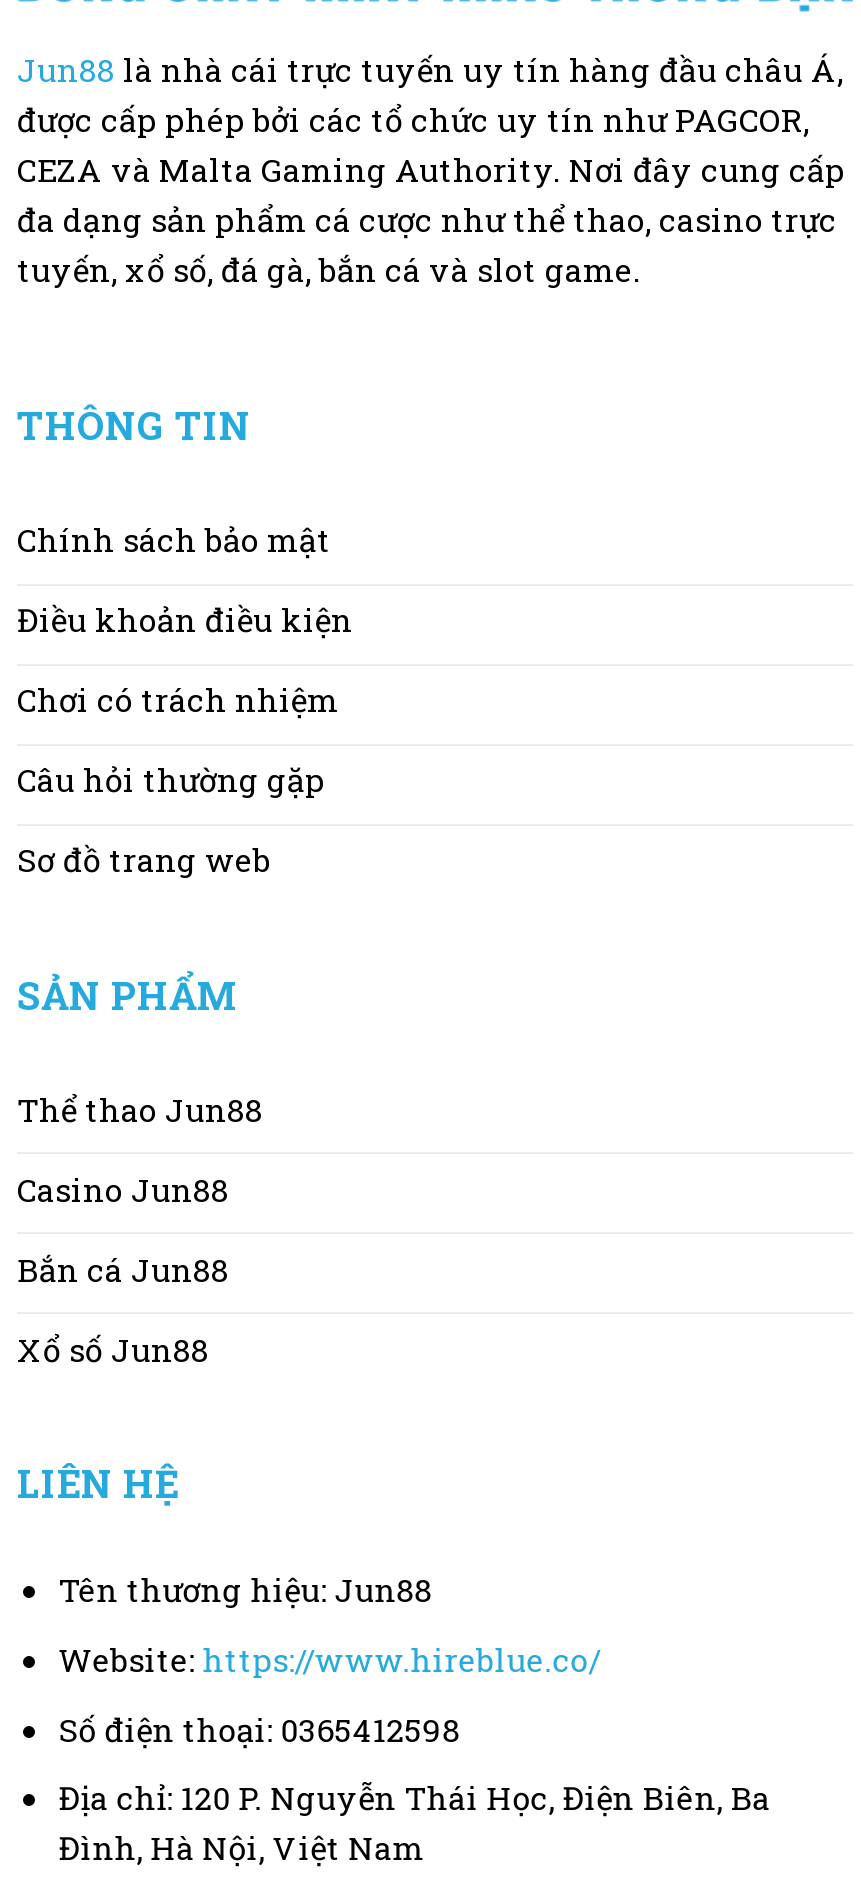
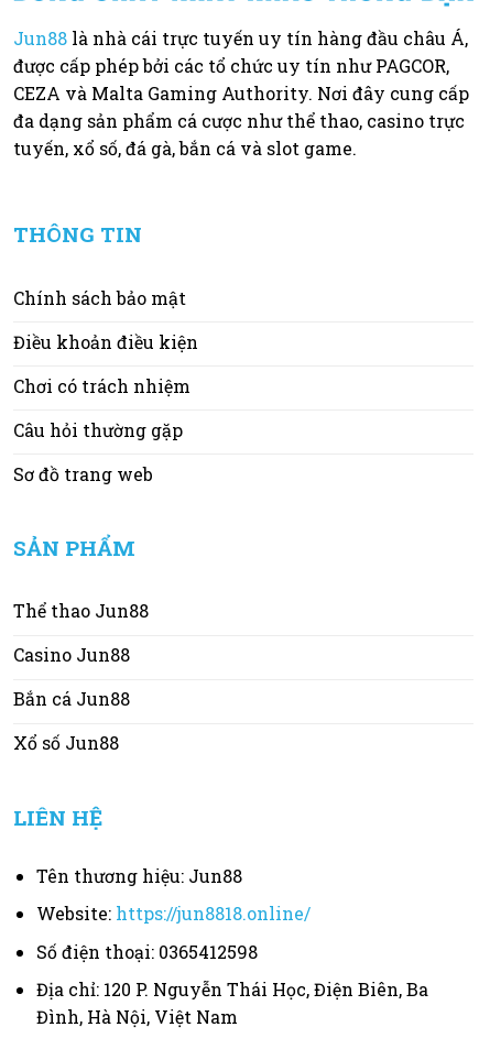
- Website: https://www.hireblue.co/
+ Website: https://jun8818.online/
